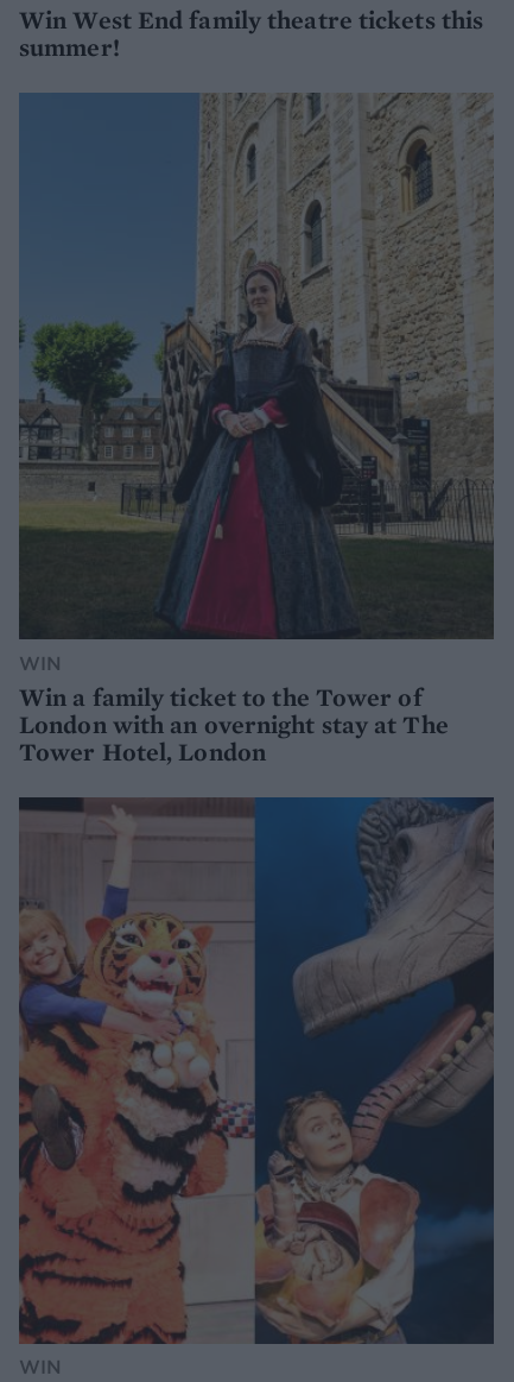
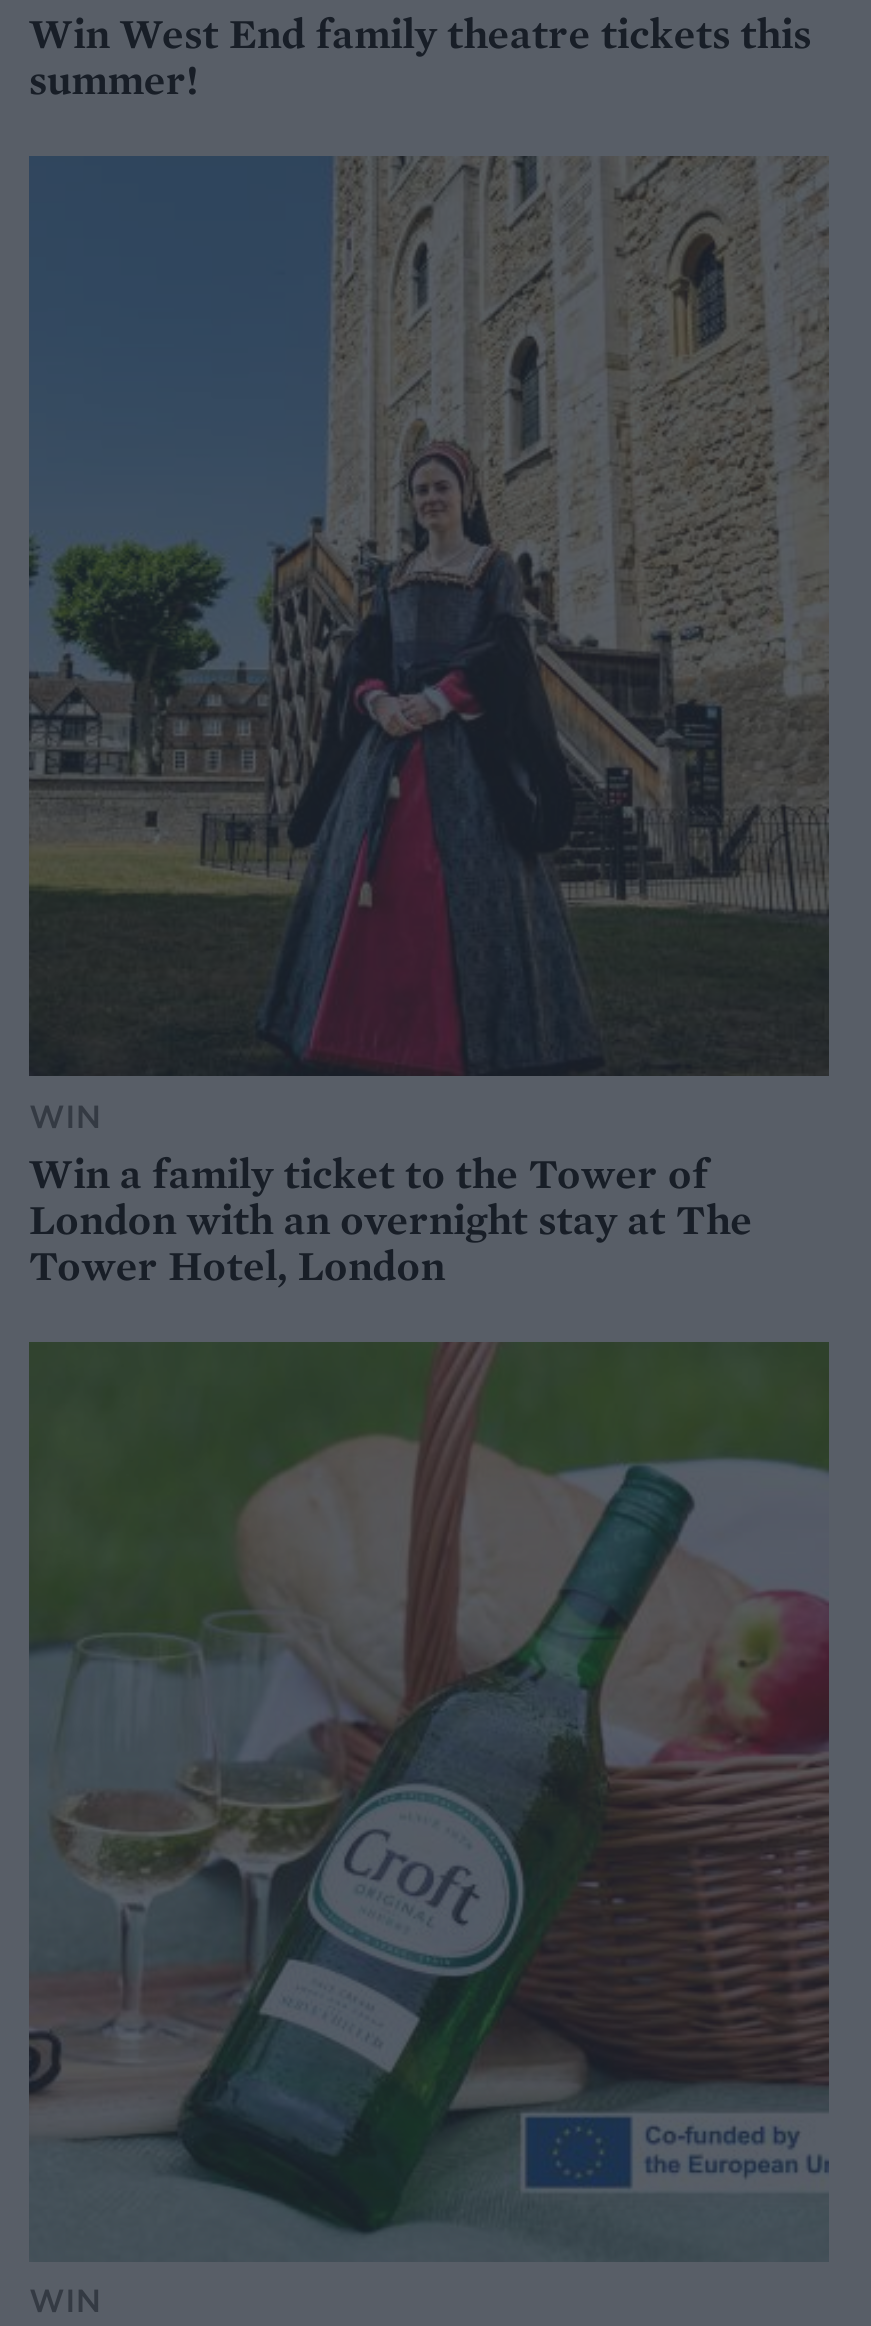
- [image]
+ [image]
